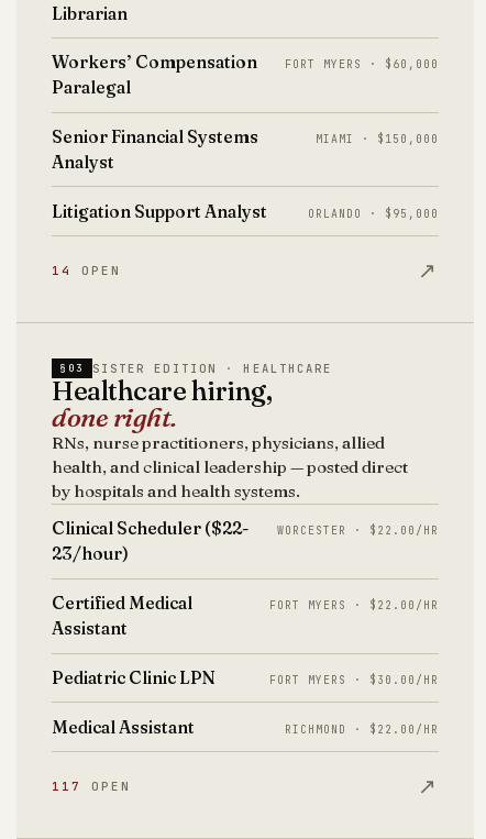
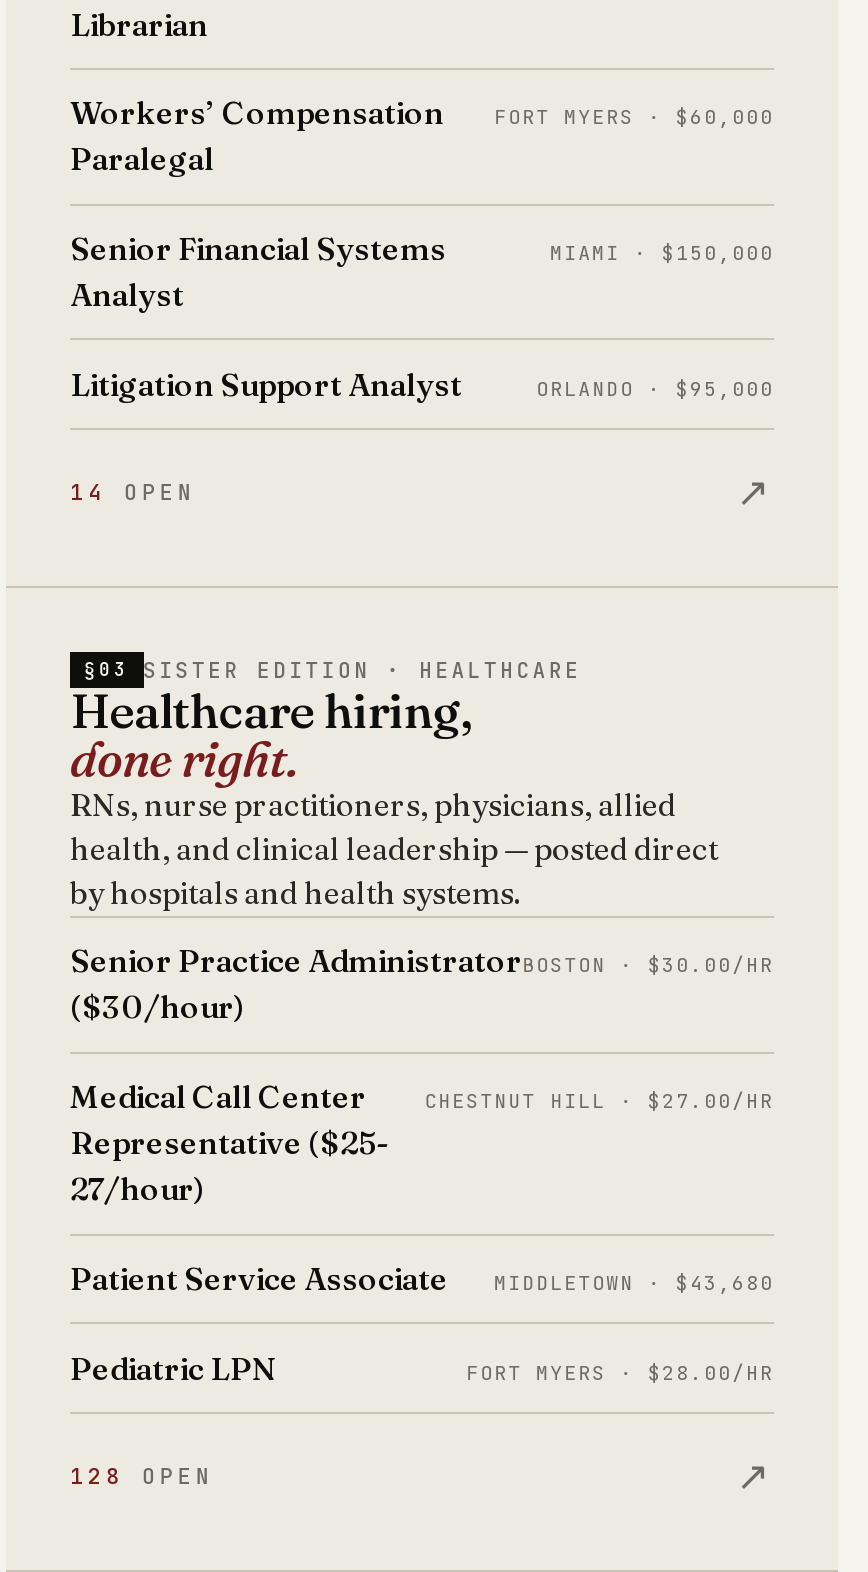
- Clinical Scheduler ($22-
- 23/hour)
+ Senior Practice Administrator
+ ($30/hour)

- WORCESTER · $22.00/HR
+ BOSTON · $30.00/HR

- Certified Medical
- Assistant
+ Medical Call Center
+ Representative ($25-
+ 27/hour)

- FORT MYERS · $22.00/HR
+ CHESTNUT HILL · $27.00/HR

- Pediatric Clinic LPN
- FORT MYERS · $30.00/HR
+ Patient Service Associate
+ MIDDLETOWN · $43,680

- Medical Assistant
- RICHMOND · $22.00/HR
+ Pediatric LPN
+ FORT MYERS · $28.00/HR

- 117 OPEN
+ 128 OPEN
